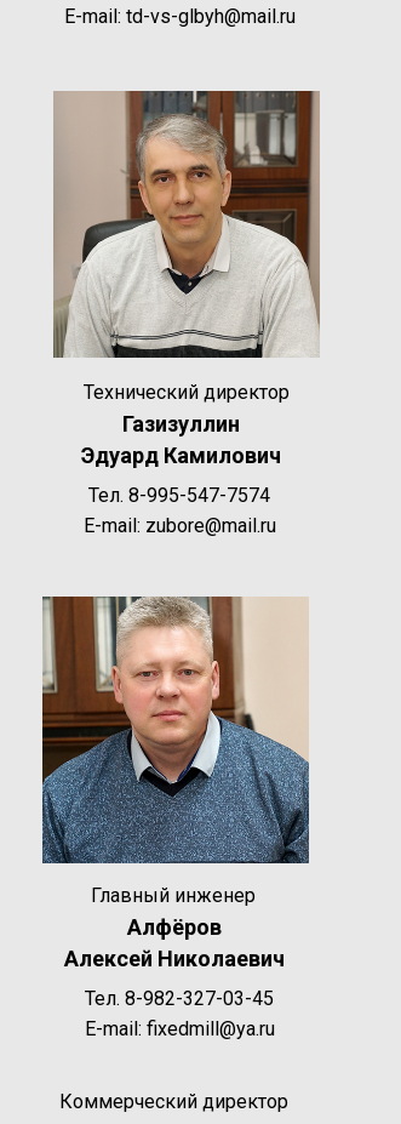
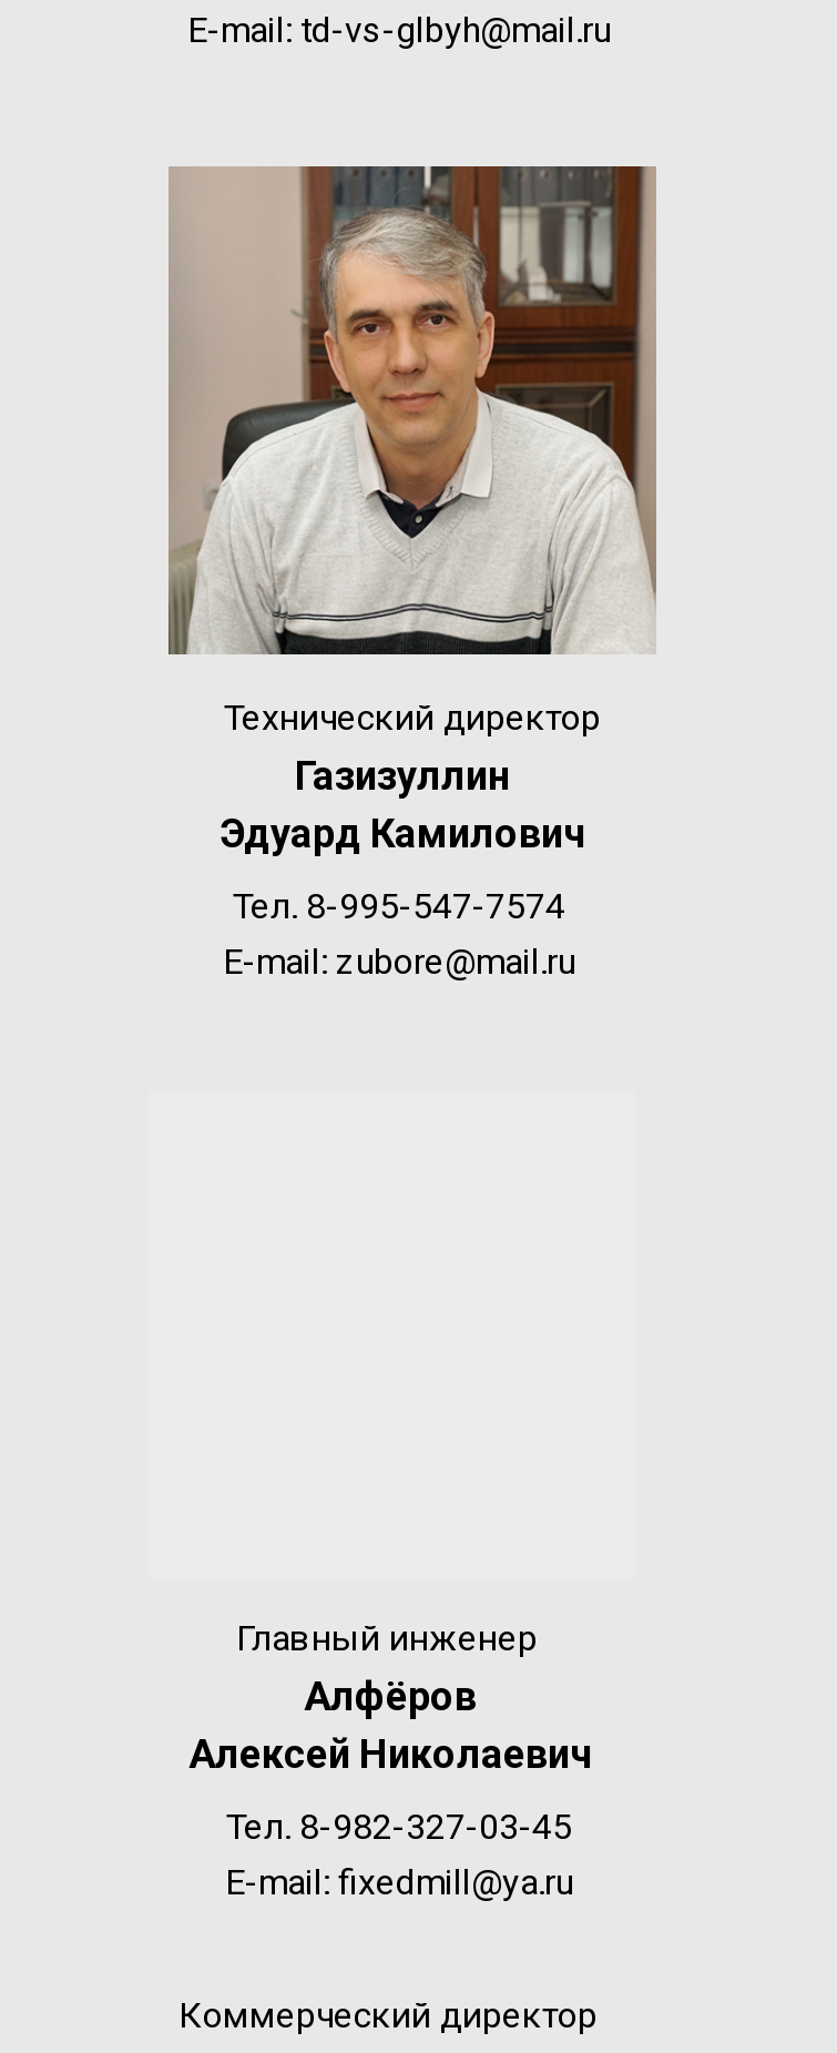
- [image]
